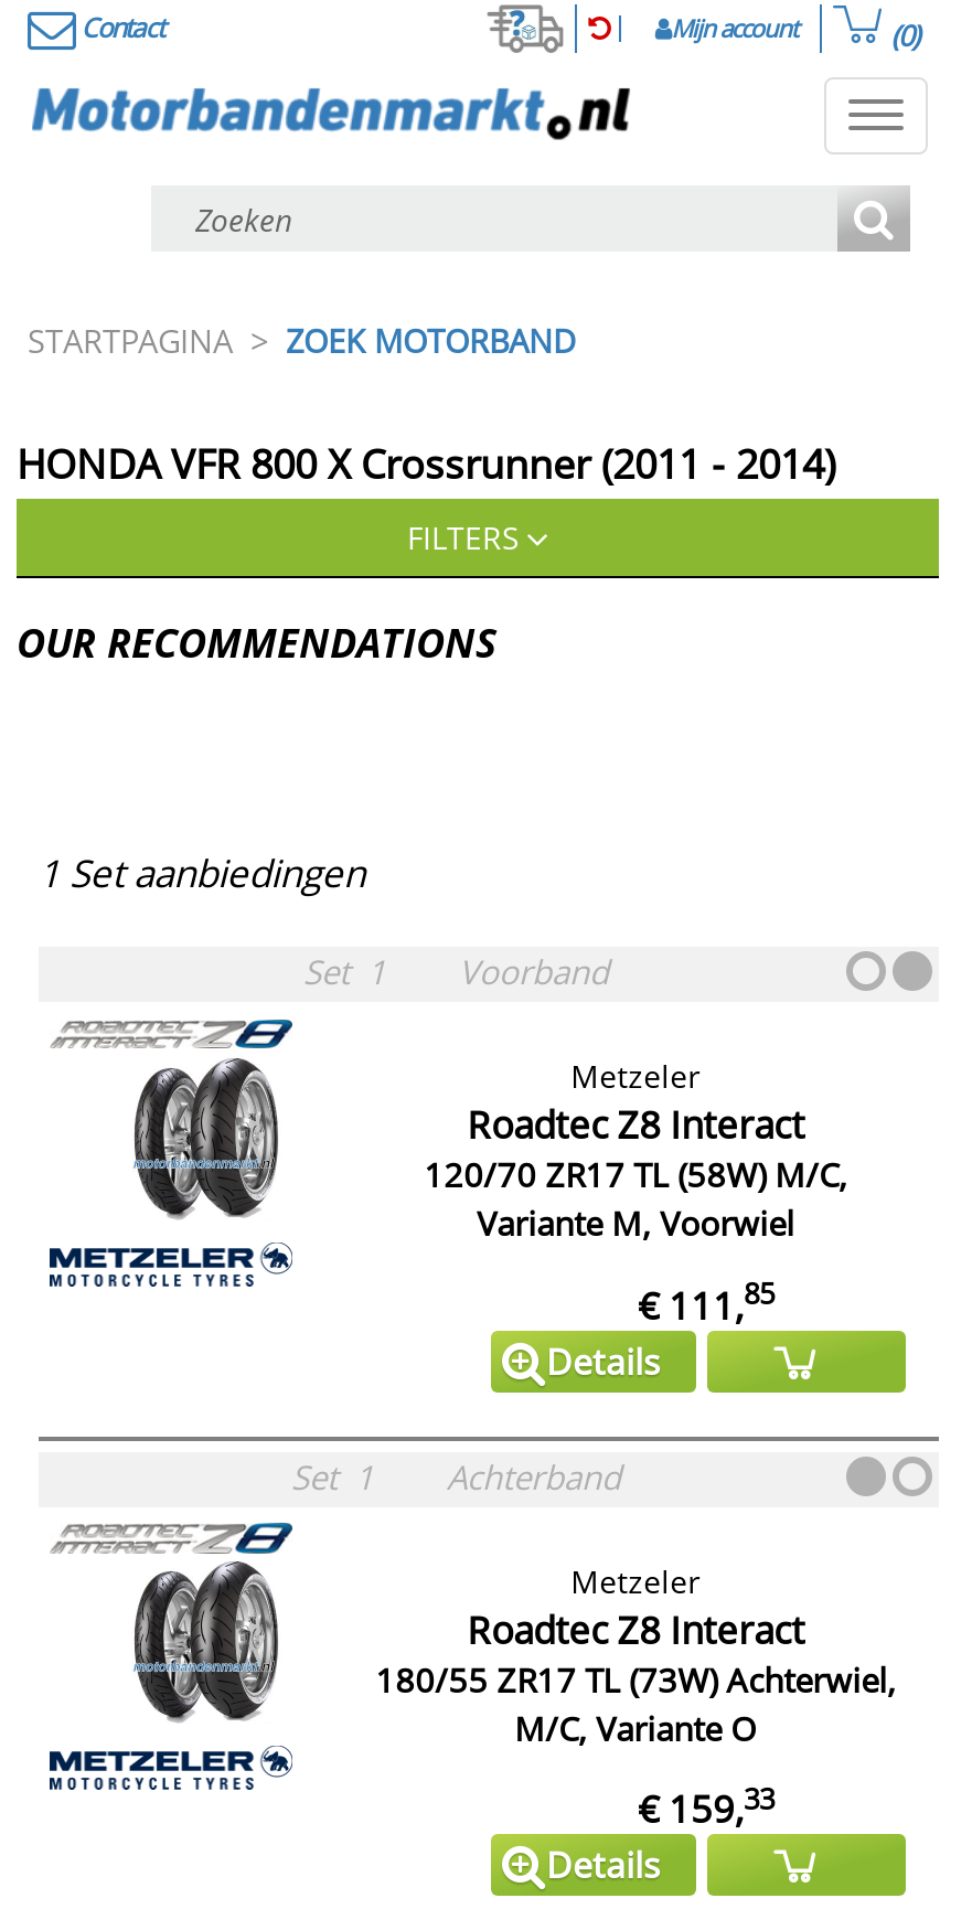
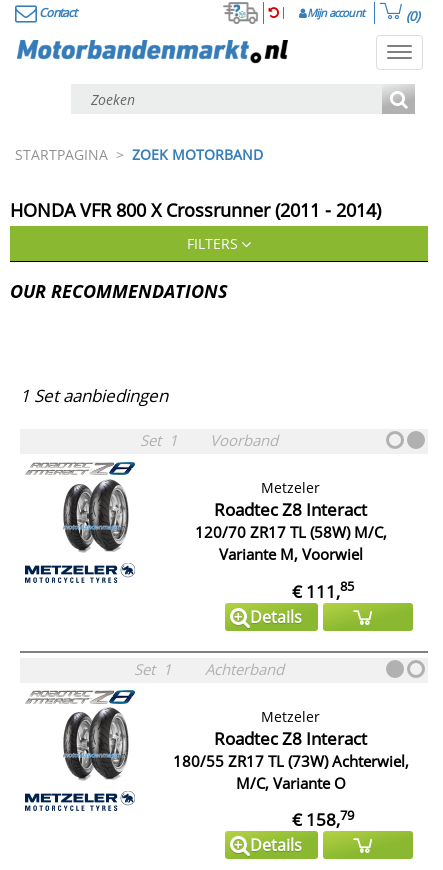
- € 159,33
+ € 158,79
